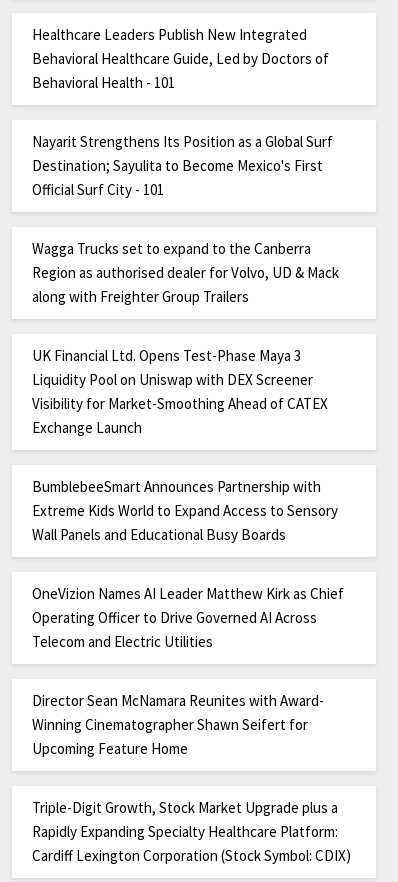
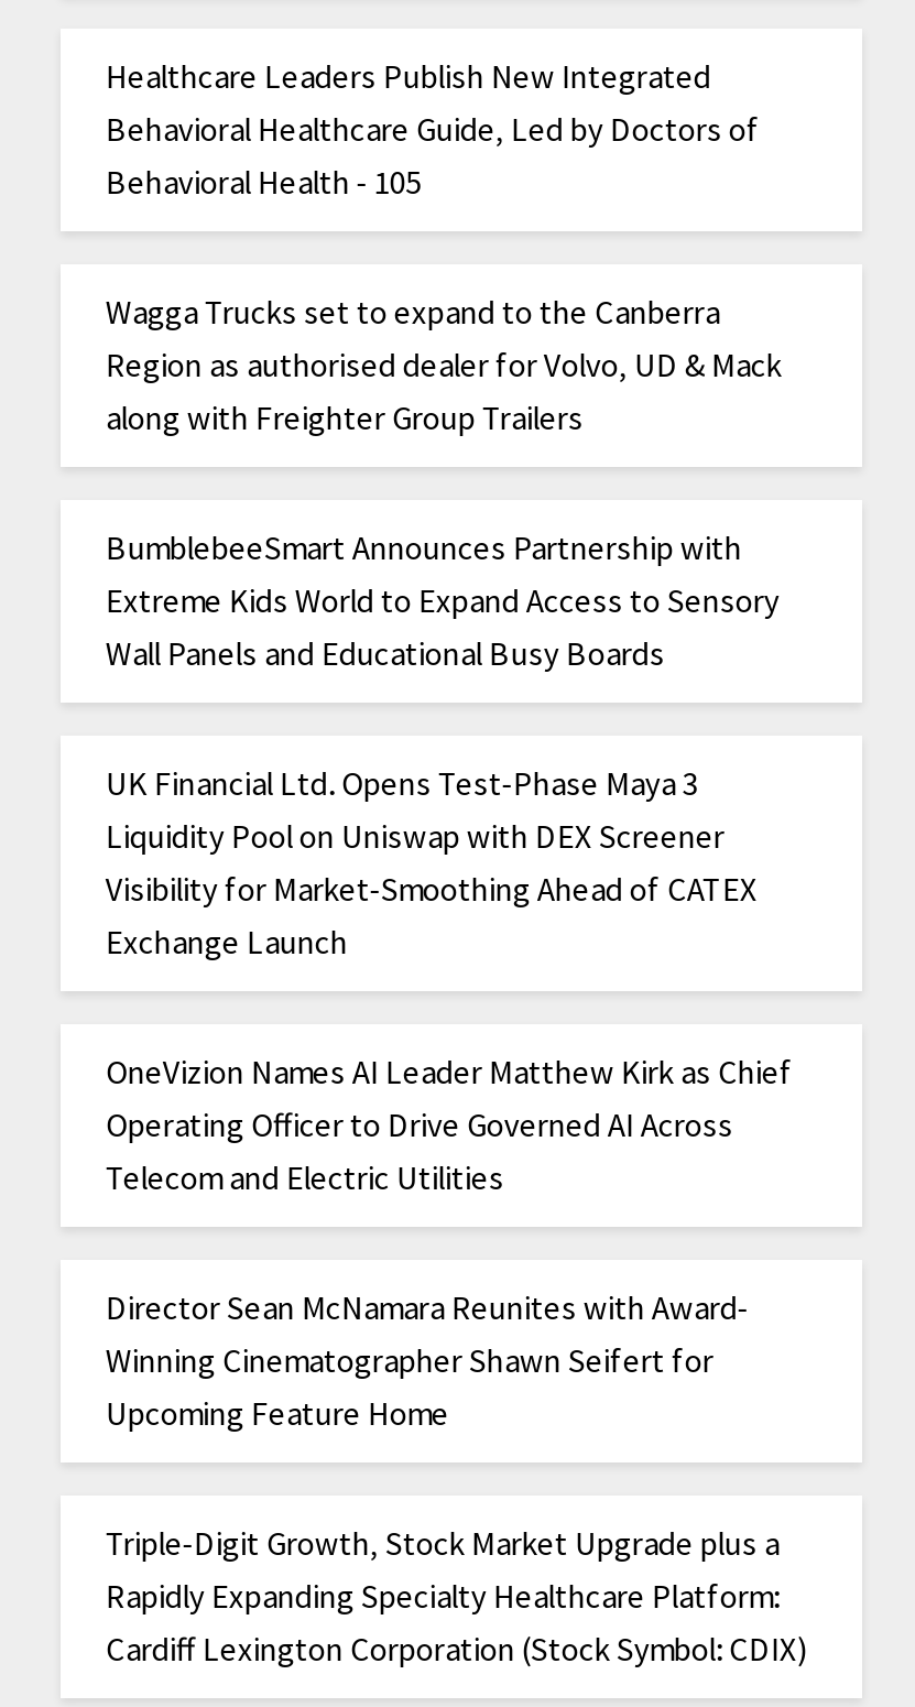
- Behavioral Health - 101
- Nayarit Strengthens Its Position as a Global Surf
- Destination; Sayulita to Become Mexico's First
- Official Surf City - 101
+ Behavioral Health - 105

moved up: BumblebeeSmart Announces Partnership with | Extreme Kids World to Expand Access to Sensory | Wall Panels and Educational Busy Boards
